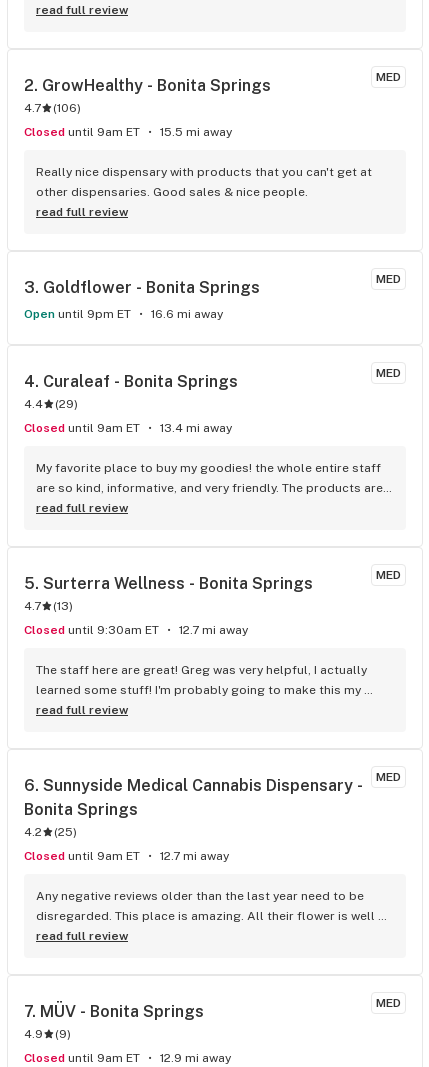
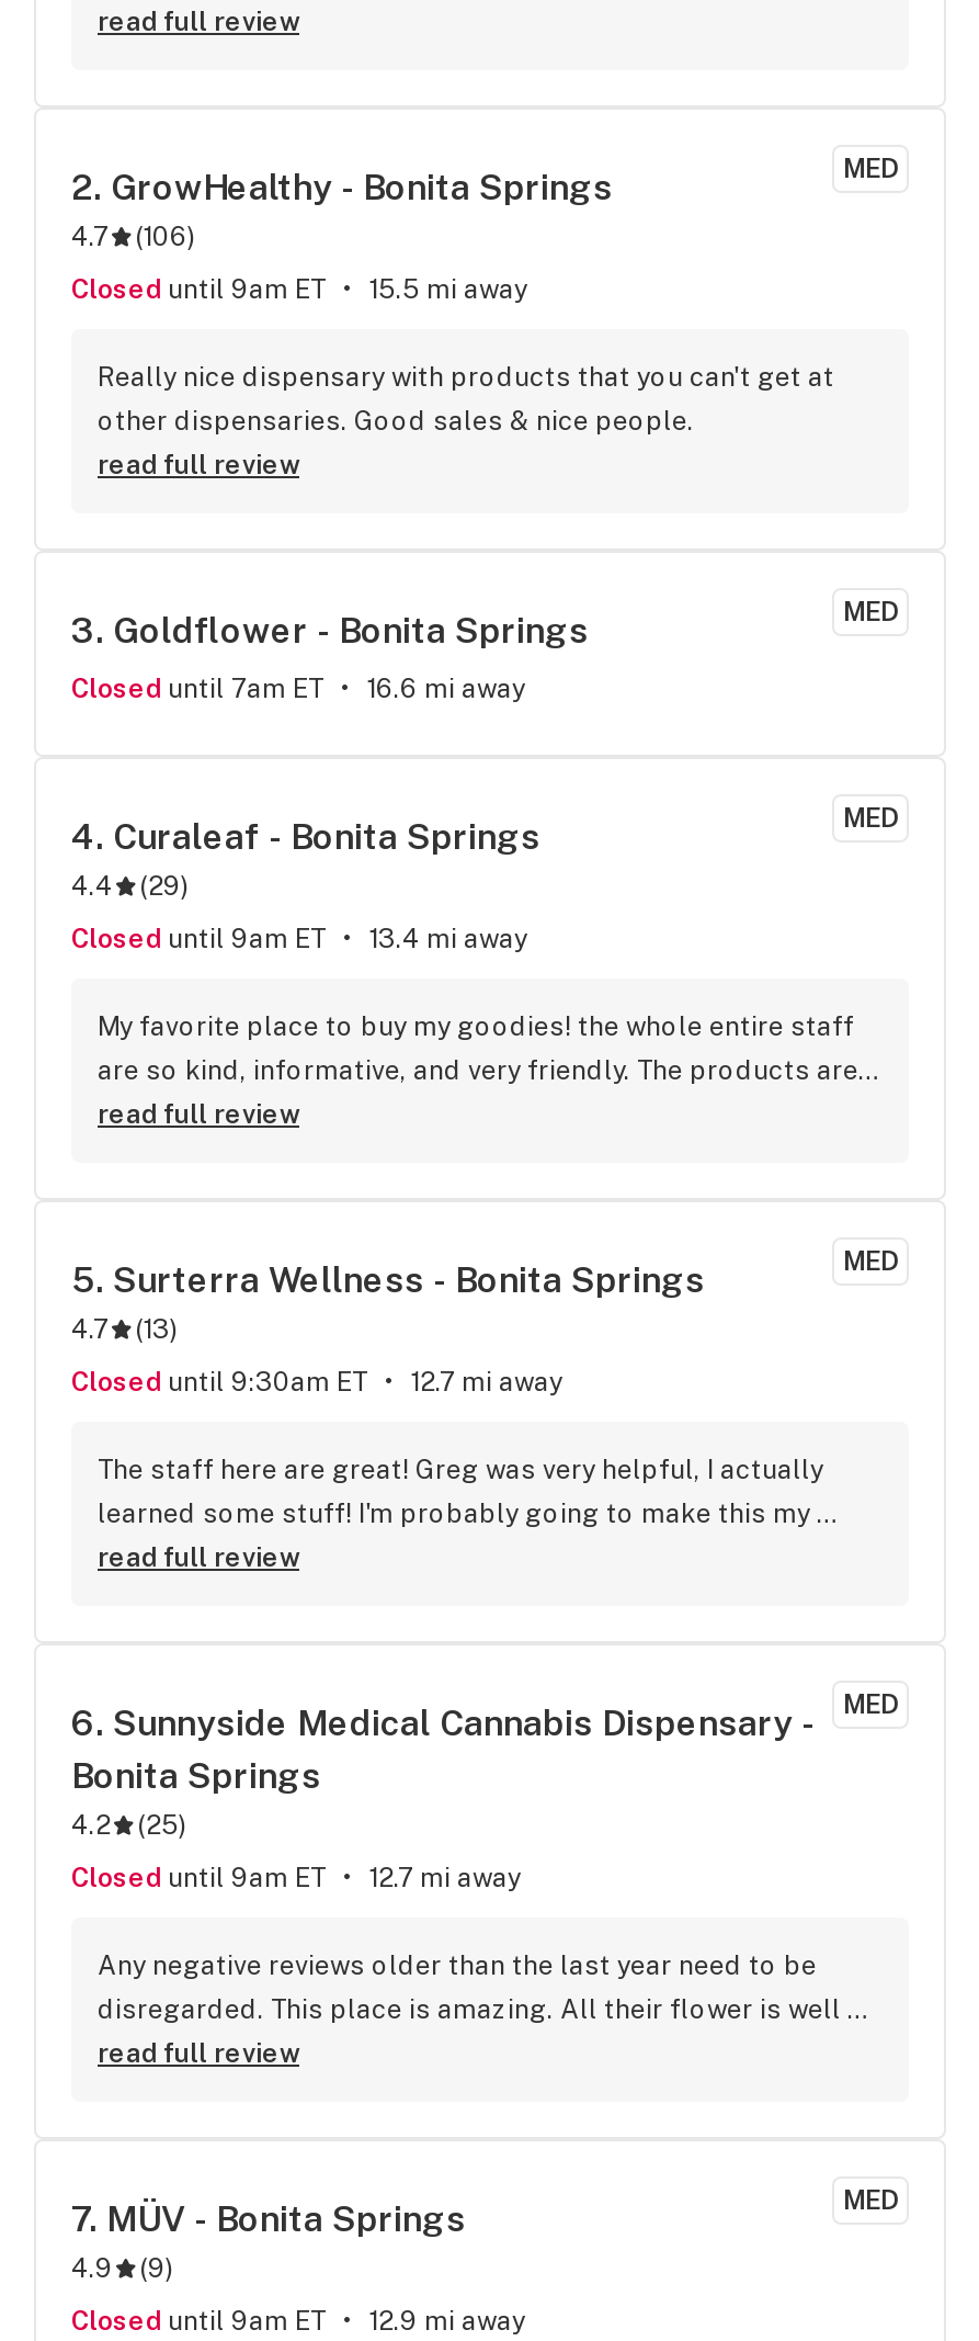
- Open until 9pm ET
+ Closed until 7am ET
